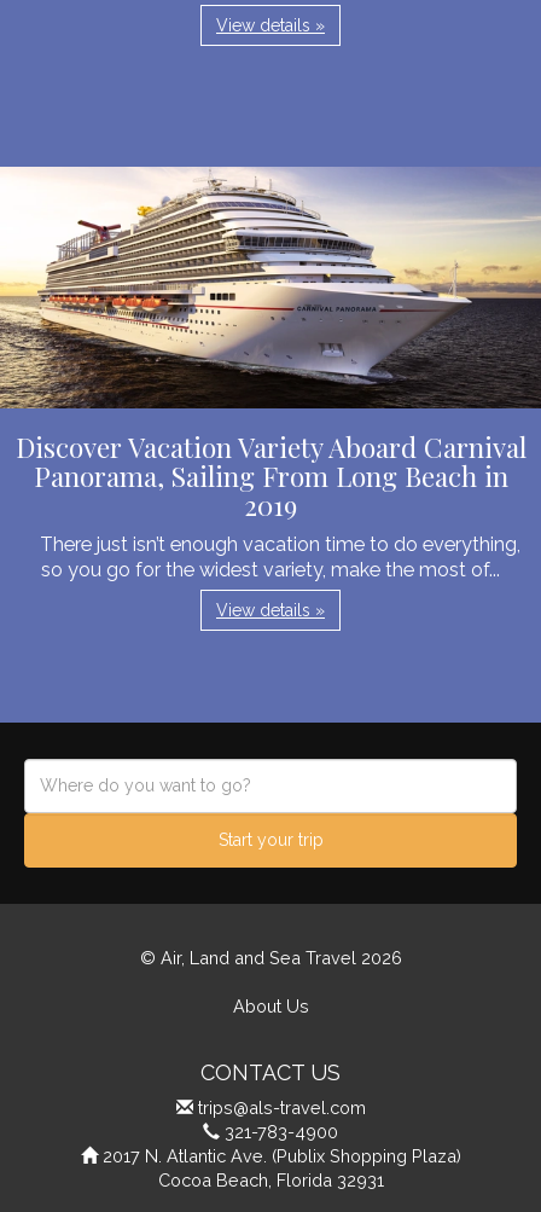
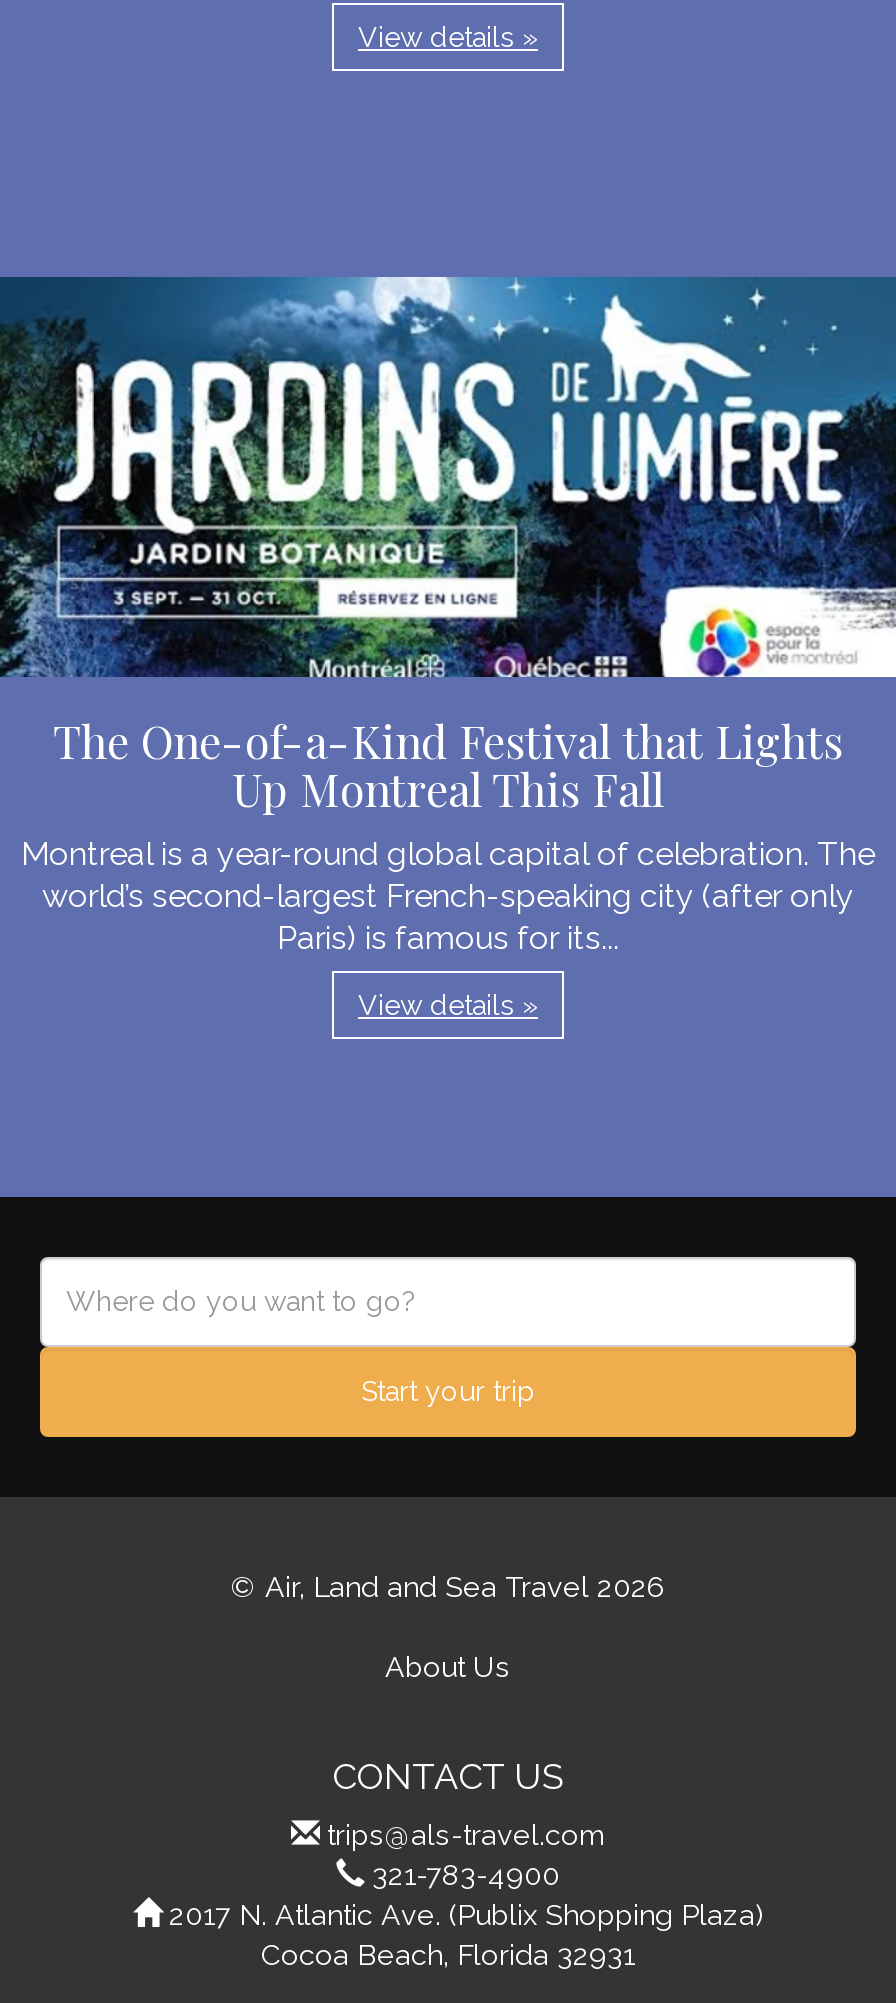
- [image]
- Discover Vacation Variety Aboard Carnival
- Panorama, Sailing From Long Beach in
- 2019
- There just isn’t enough vacation time to do everything,
- so you go for the widest variety, make the most of...
+ [image]
+ The One-of-a-Kind Festival that Lights
+ Up Montreal This Fall
+ Montreal is a year-round global capital of celebration. The
+ world’s second-largest French-speaking city (after only
+ Paris) is famous for its...
